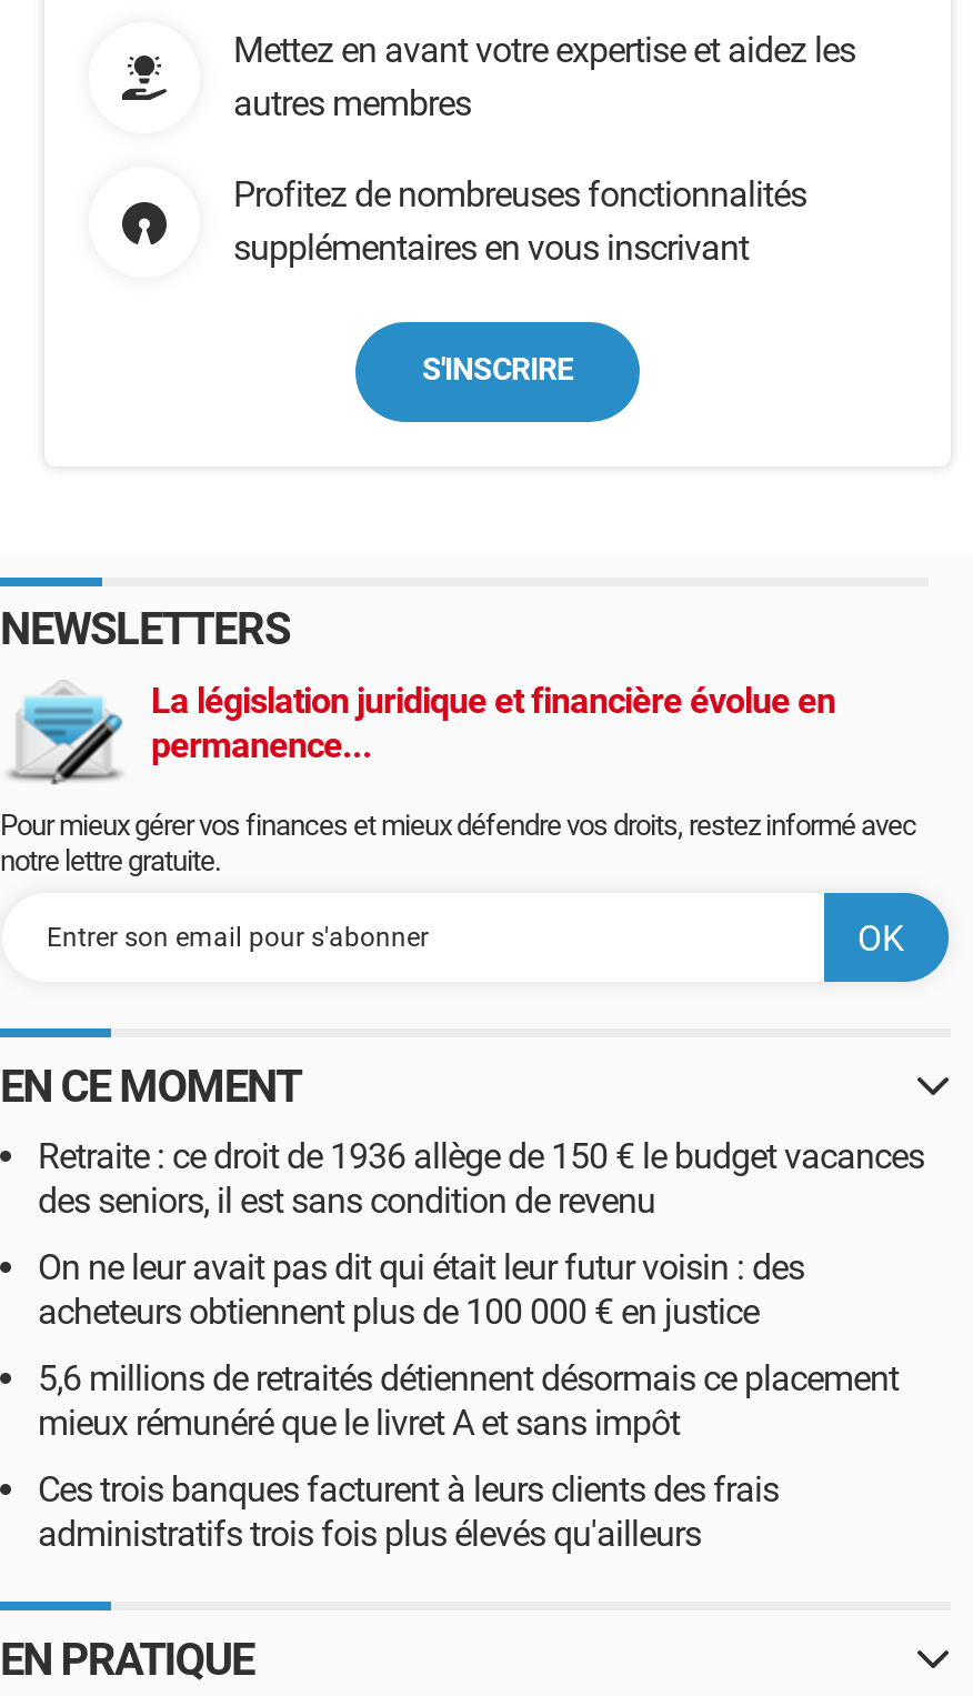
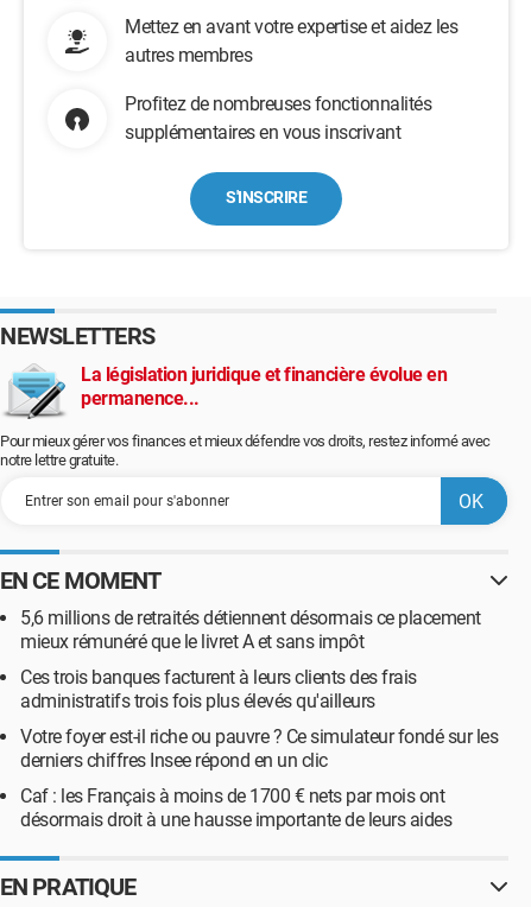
- Retraite : ce droit de 1936 allège de 150 € le budget vacances
- des seniors, il est sans condition de revenu
- On ne leur avait pas dit qui était leur futur voisin : des
- acheteurs obtiennent plus de 100 000 € en justice

moved up: 5,6 millions de retraités détiennent désormais ce placement | mieux rémunéré que le livret A et sans impôt | Ces trois banques facturent à leurs clients des frais | administratifs trois fois plus élevés qu'ailleurs

+ Votre foyer est-il riche ou pauvre ? Ce simulateur fondé sur les
+ derniers chiffres Insee répond en un clic
+ Caf : les Français à moins de 1700 € nets par mois ont
+ désormais droit à une hausse importante de leurs aides
